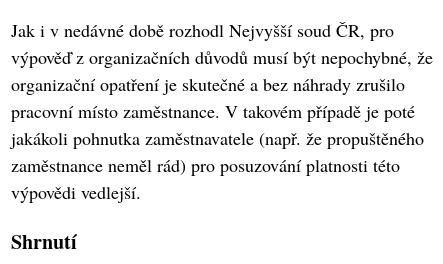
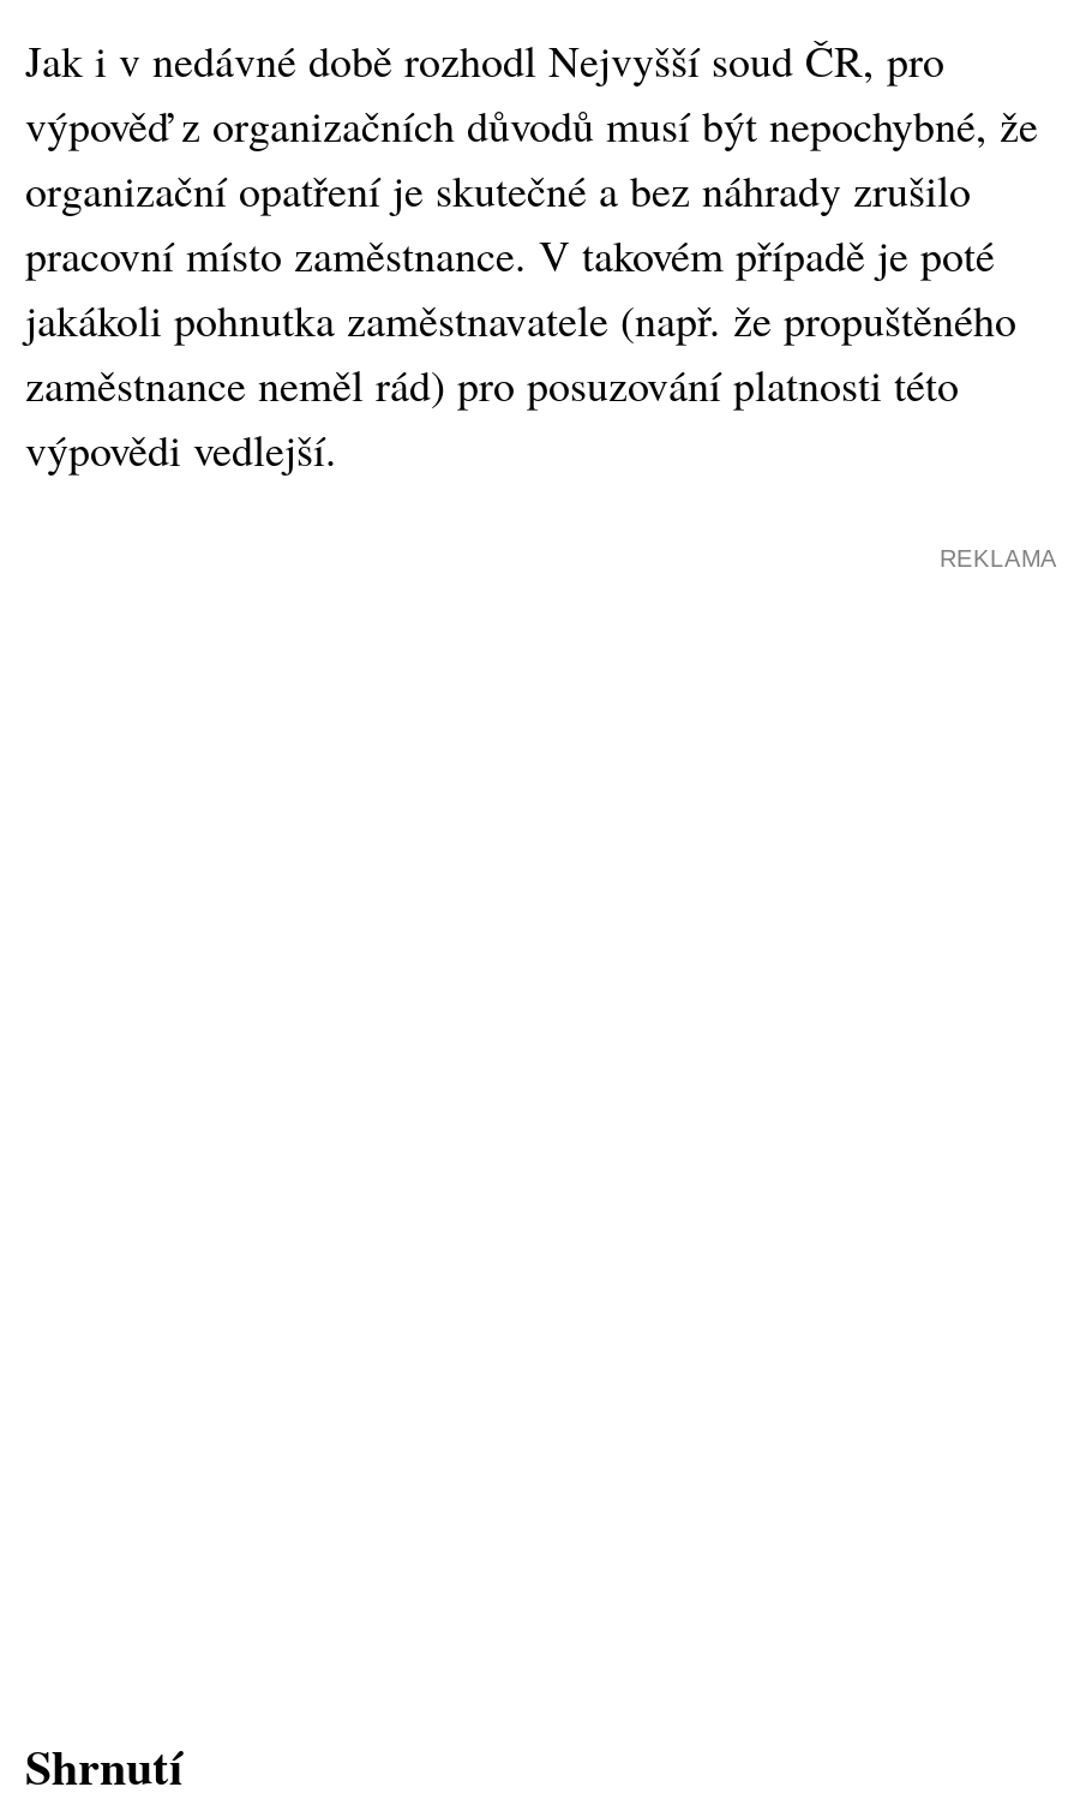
+ REKLAMA
